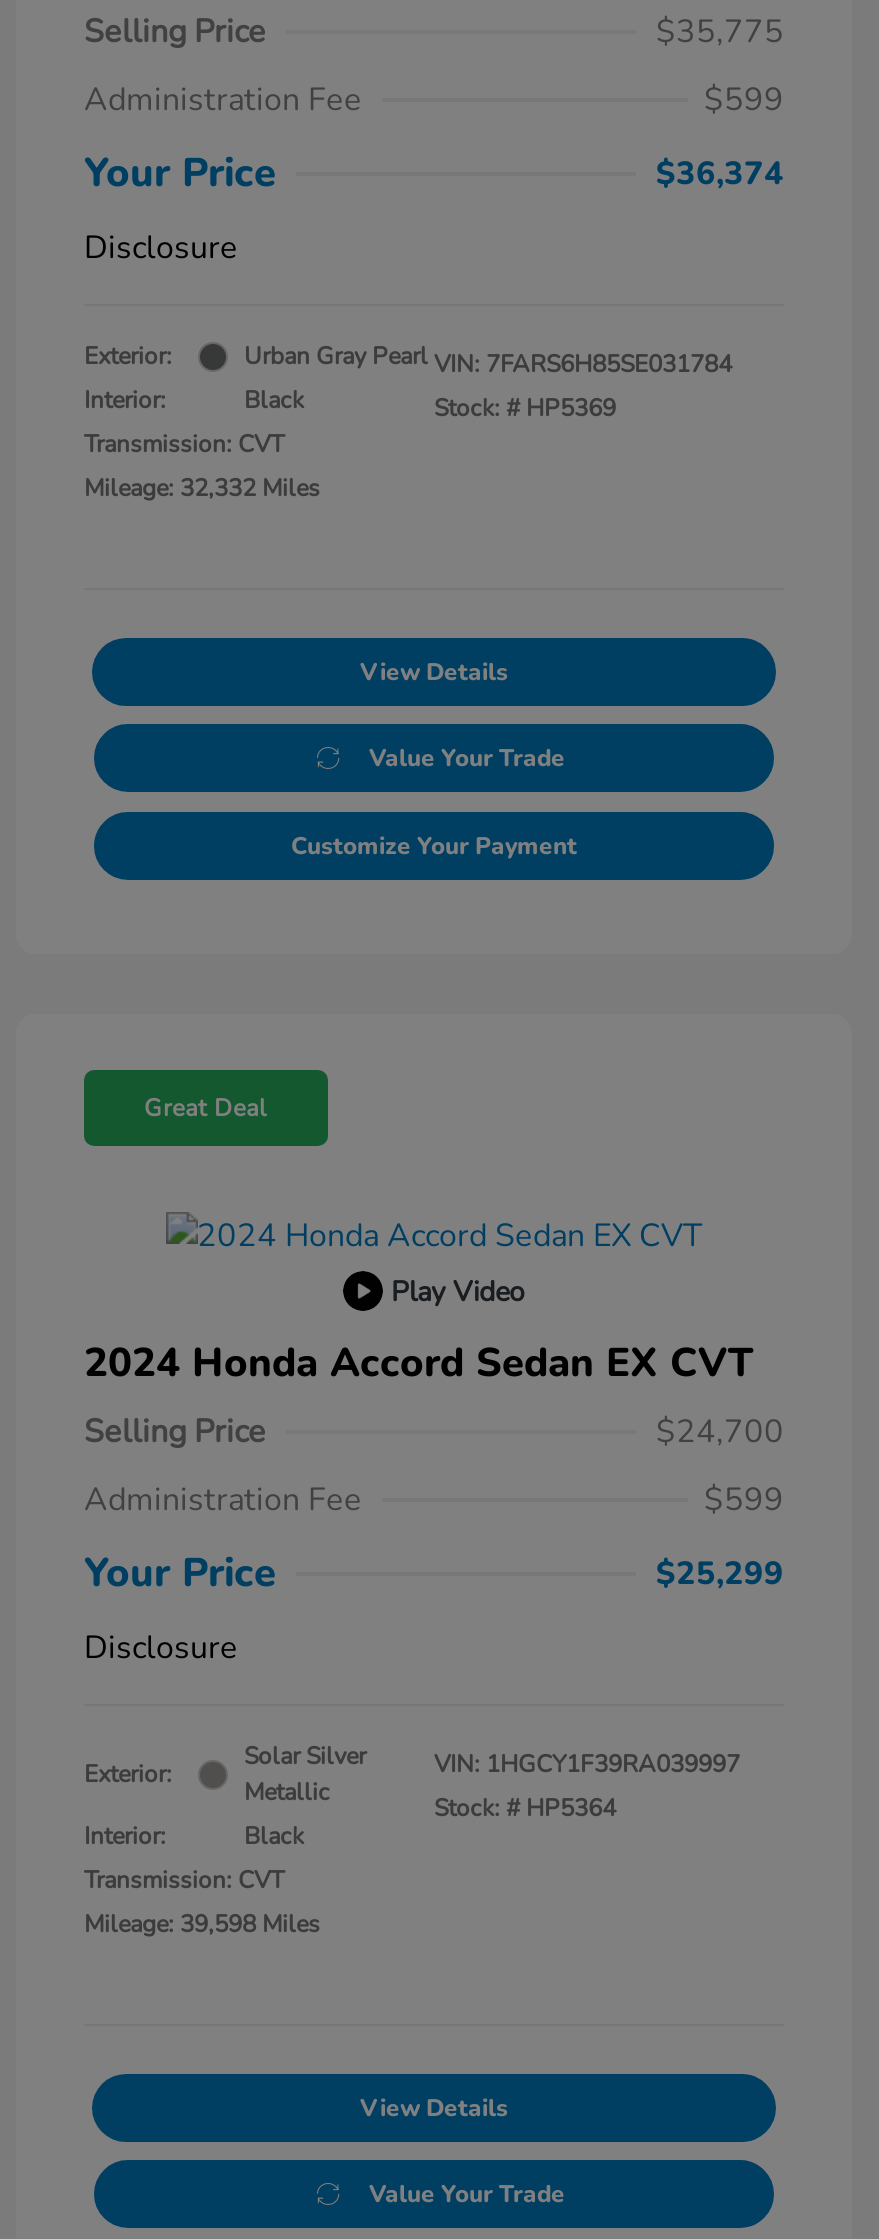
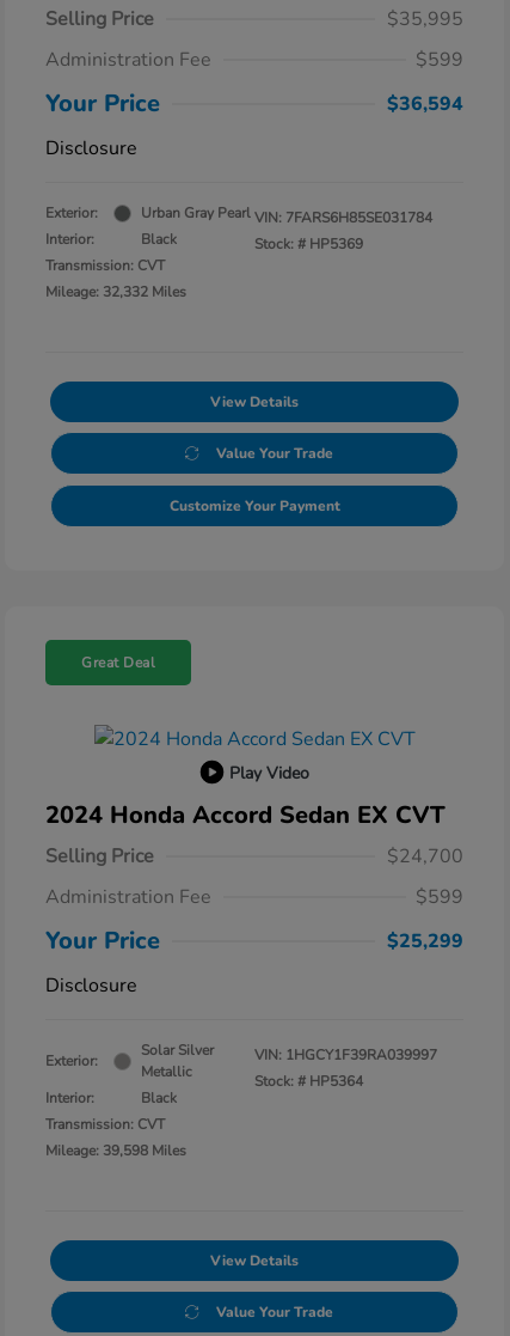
- $35,775
+ $35,995

- $36,374
+ $36,594
